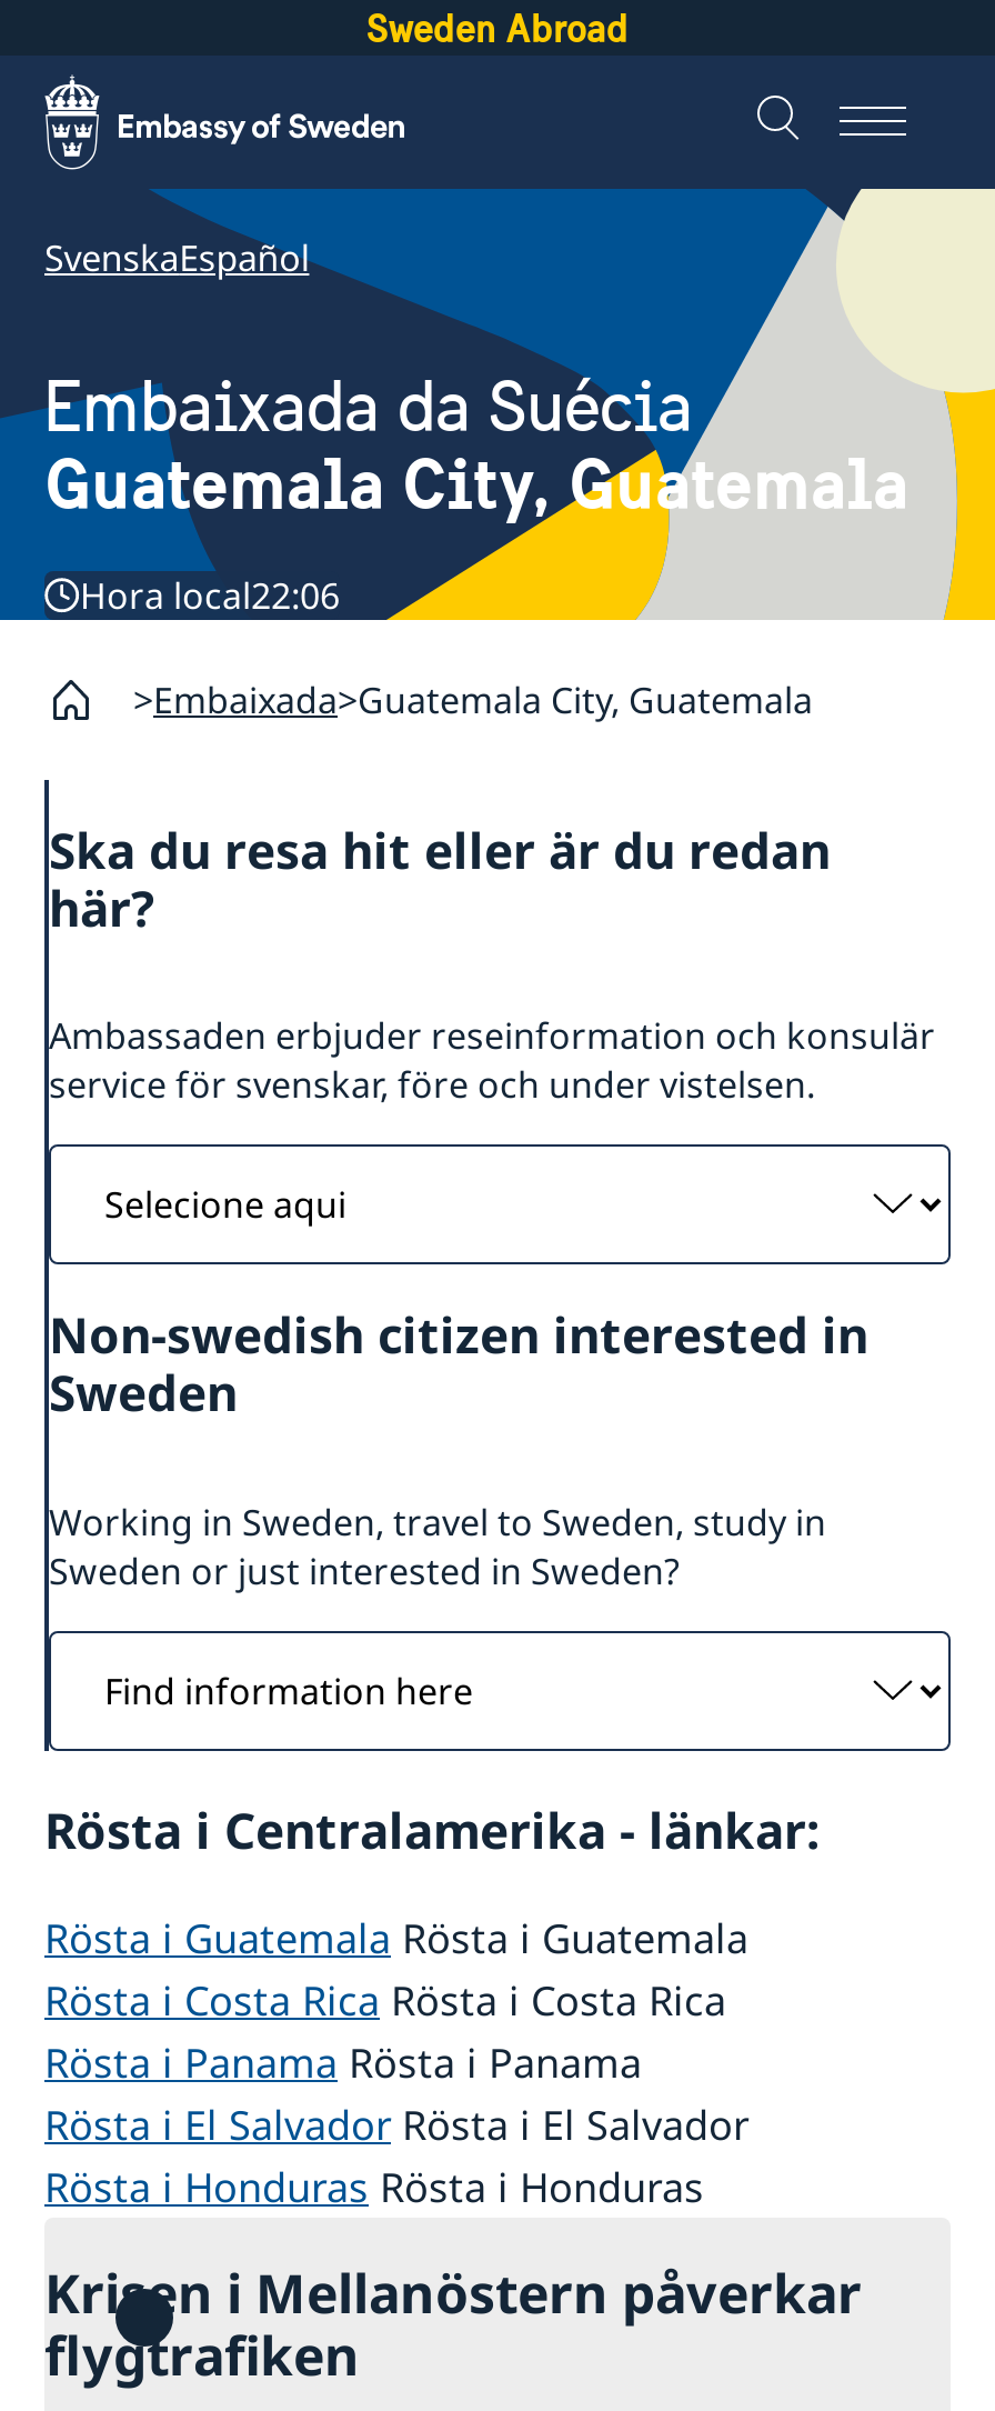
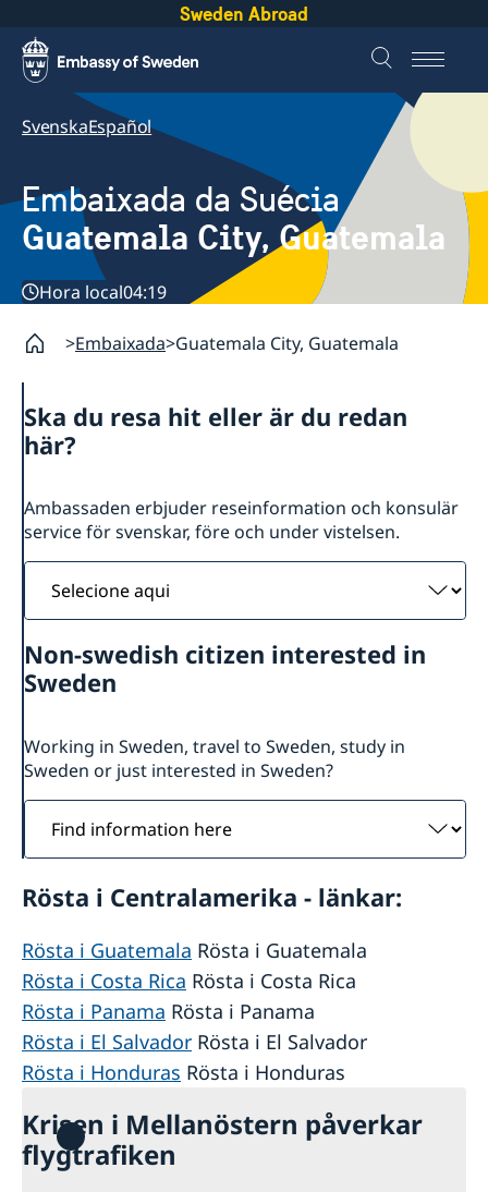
- Hora local22:06
+ Hora local04:19
